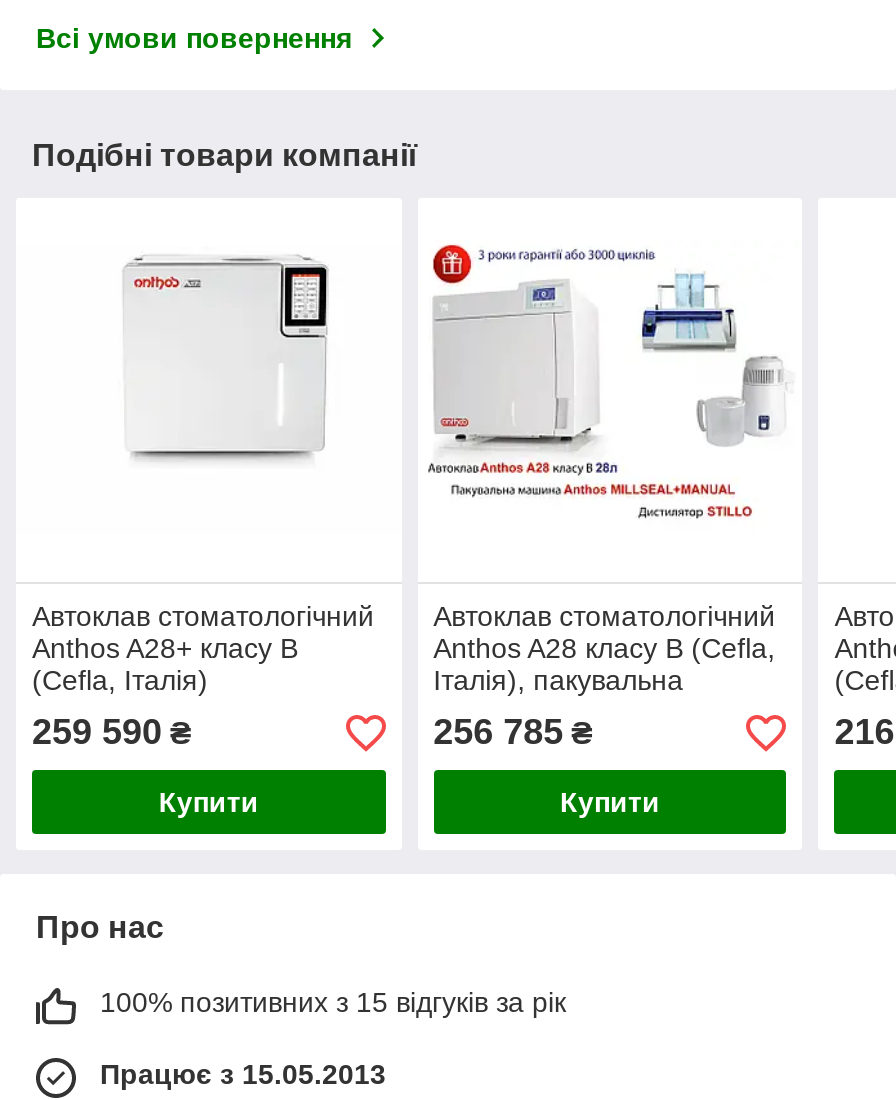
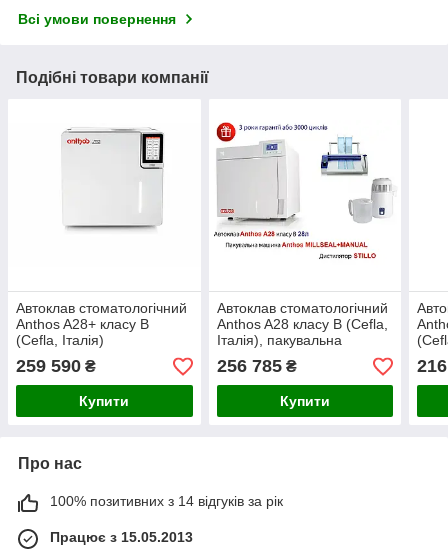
- 100% позитивних з 15 відгуків за рік
+ 100% позитивних з 14 відгуків за рік
